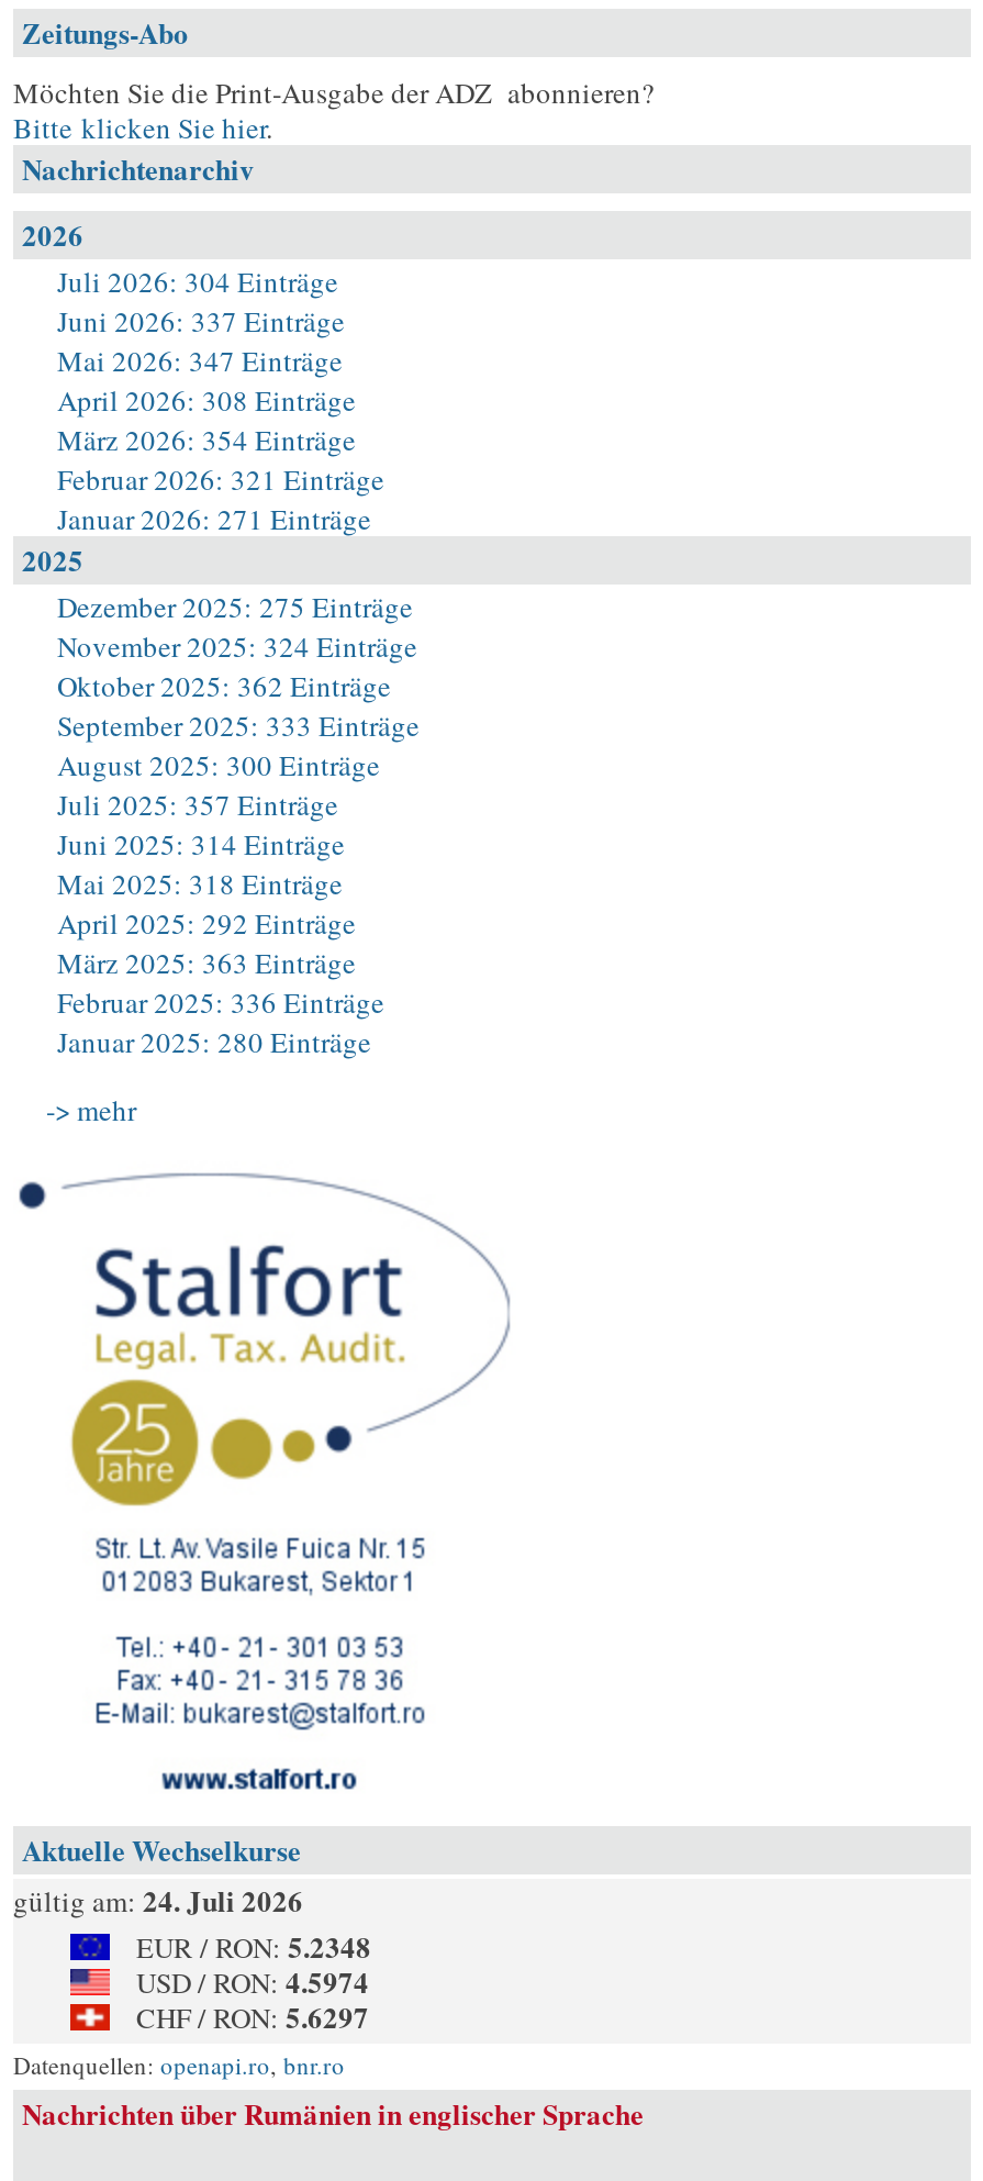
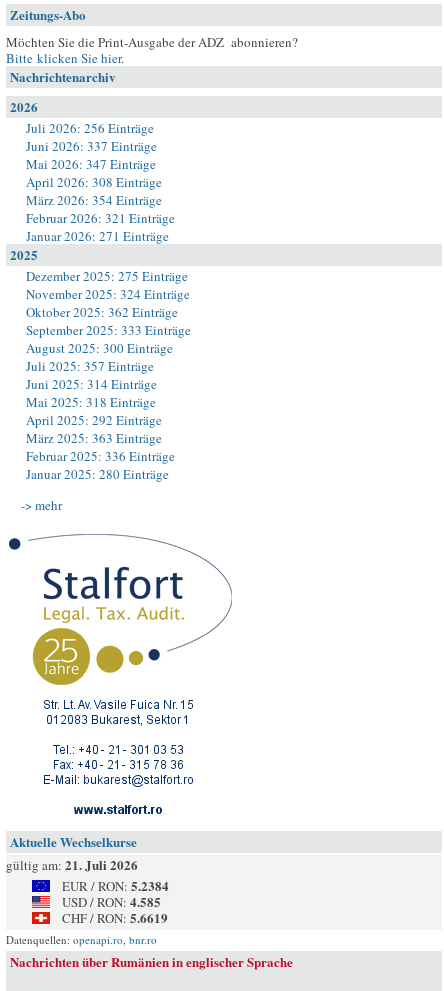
- Juli 2026: 304 Einträge
+ Juli 2026: 256 Einträge

- gültig am: 24. Juli 2026
+ gültig am: 21. Juli 2026

- EUR / RON: 5.2348
+ EUR / RON: 5.2384

- USD / RON: 4.5974
+ USD / RON: 4.585

- CHF / RON: 5.6297
+ CHF / RON: 5.6619
